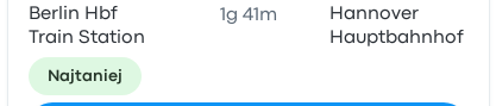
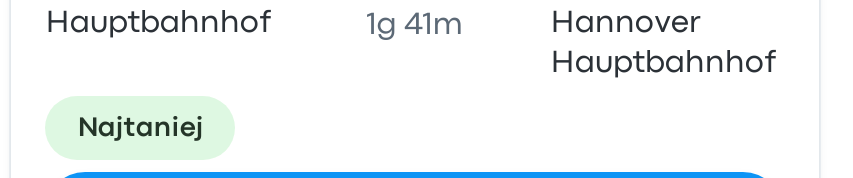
- Berlin Hbf
- Train Station
+ Hauptbahnhof
